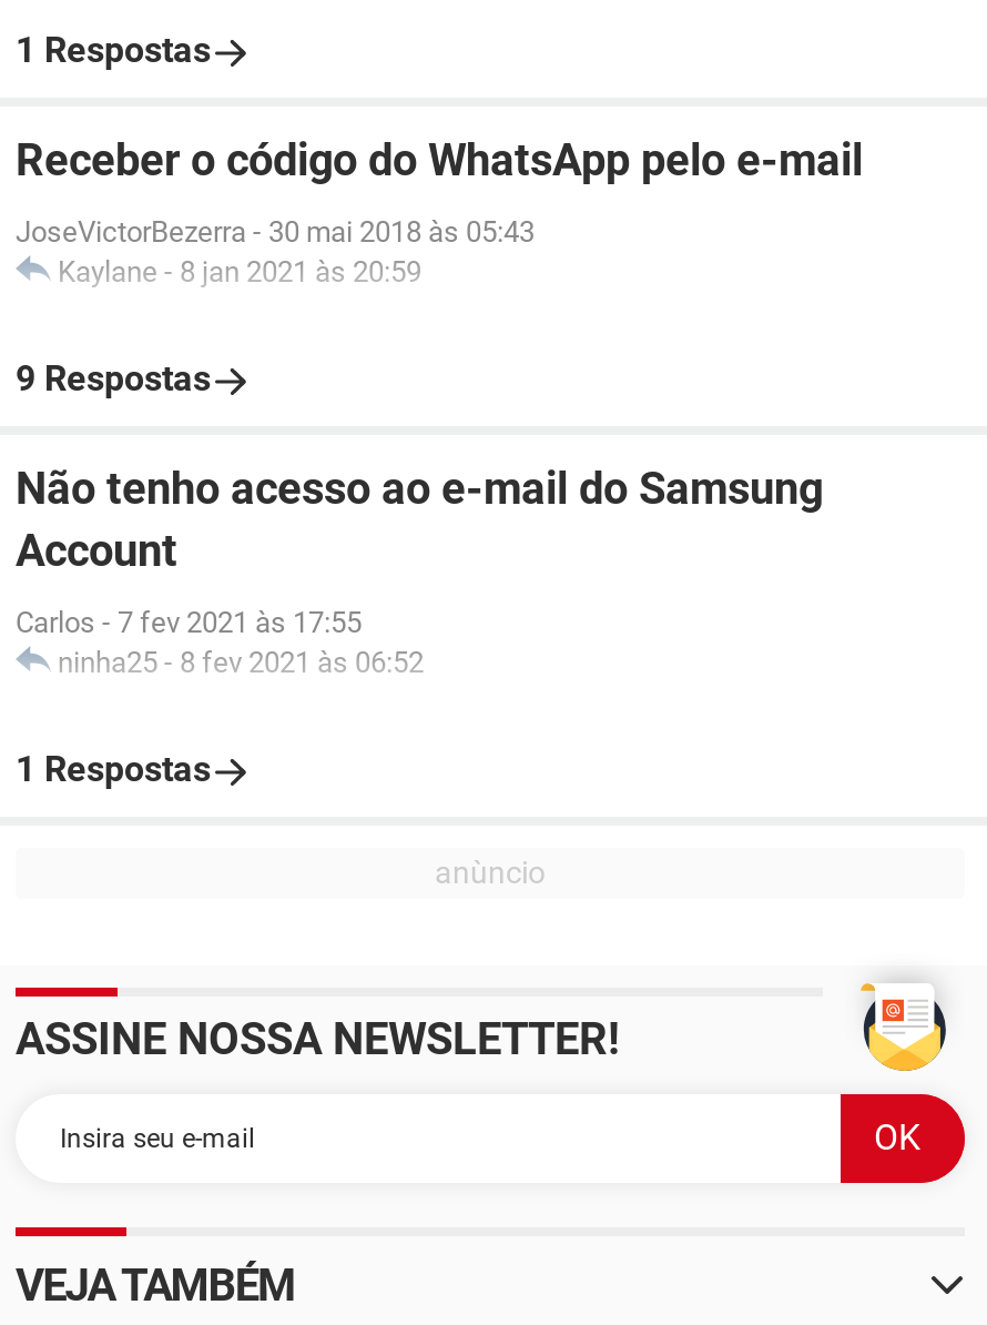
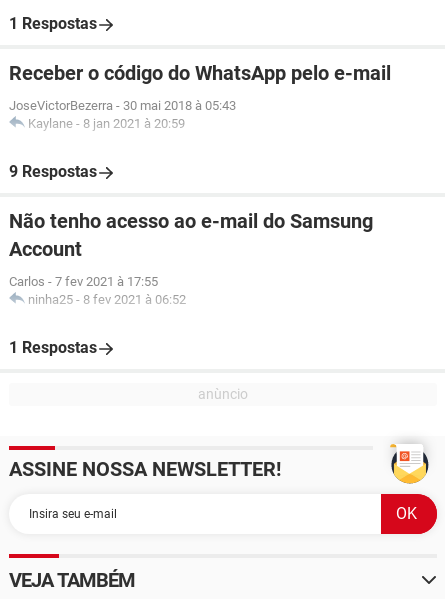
- JoseVictorBezerra - 30 mai 2018 às 05:43
+ JoseVictorBezerra - 30 mai 2018 à 05:43

- Kaylane - 8 jan 2021 às 20:59
+ Kaylane - 8 jan 2021 à 20:59

- Carlos - 7 fev 2021 às 17:55
+ Carlos - 7 fev 2021 à 17:55

- ninha25 - 8 fev 2021 às 06:52
+ ninha25 - 8 fev 2021 à 06:52
